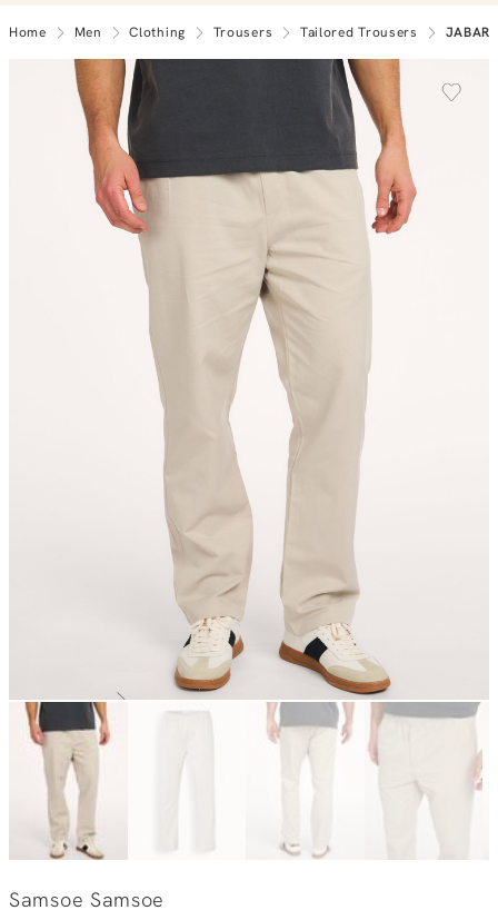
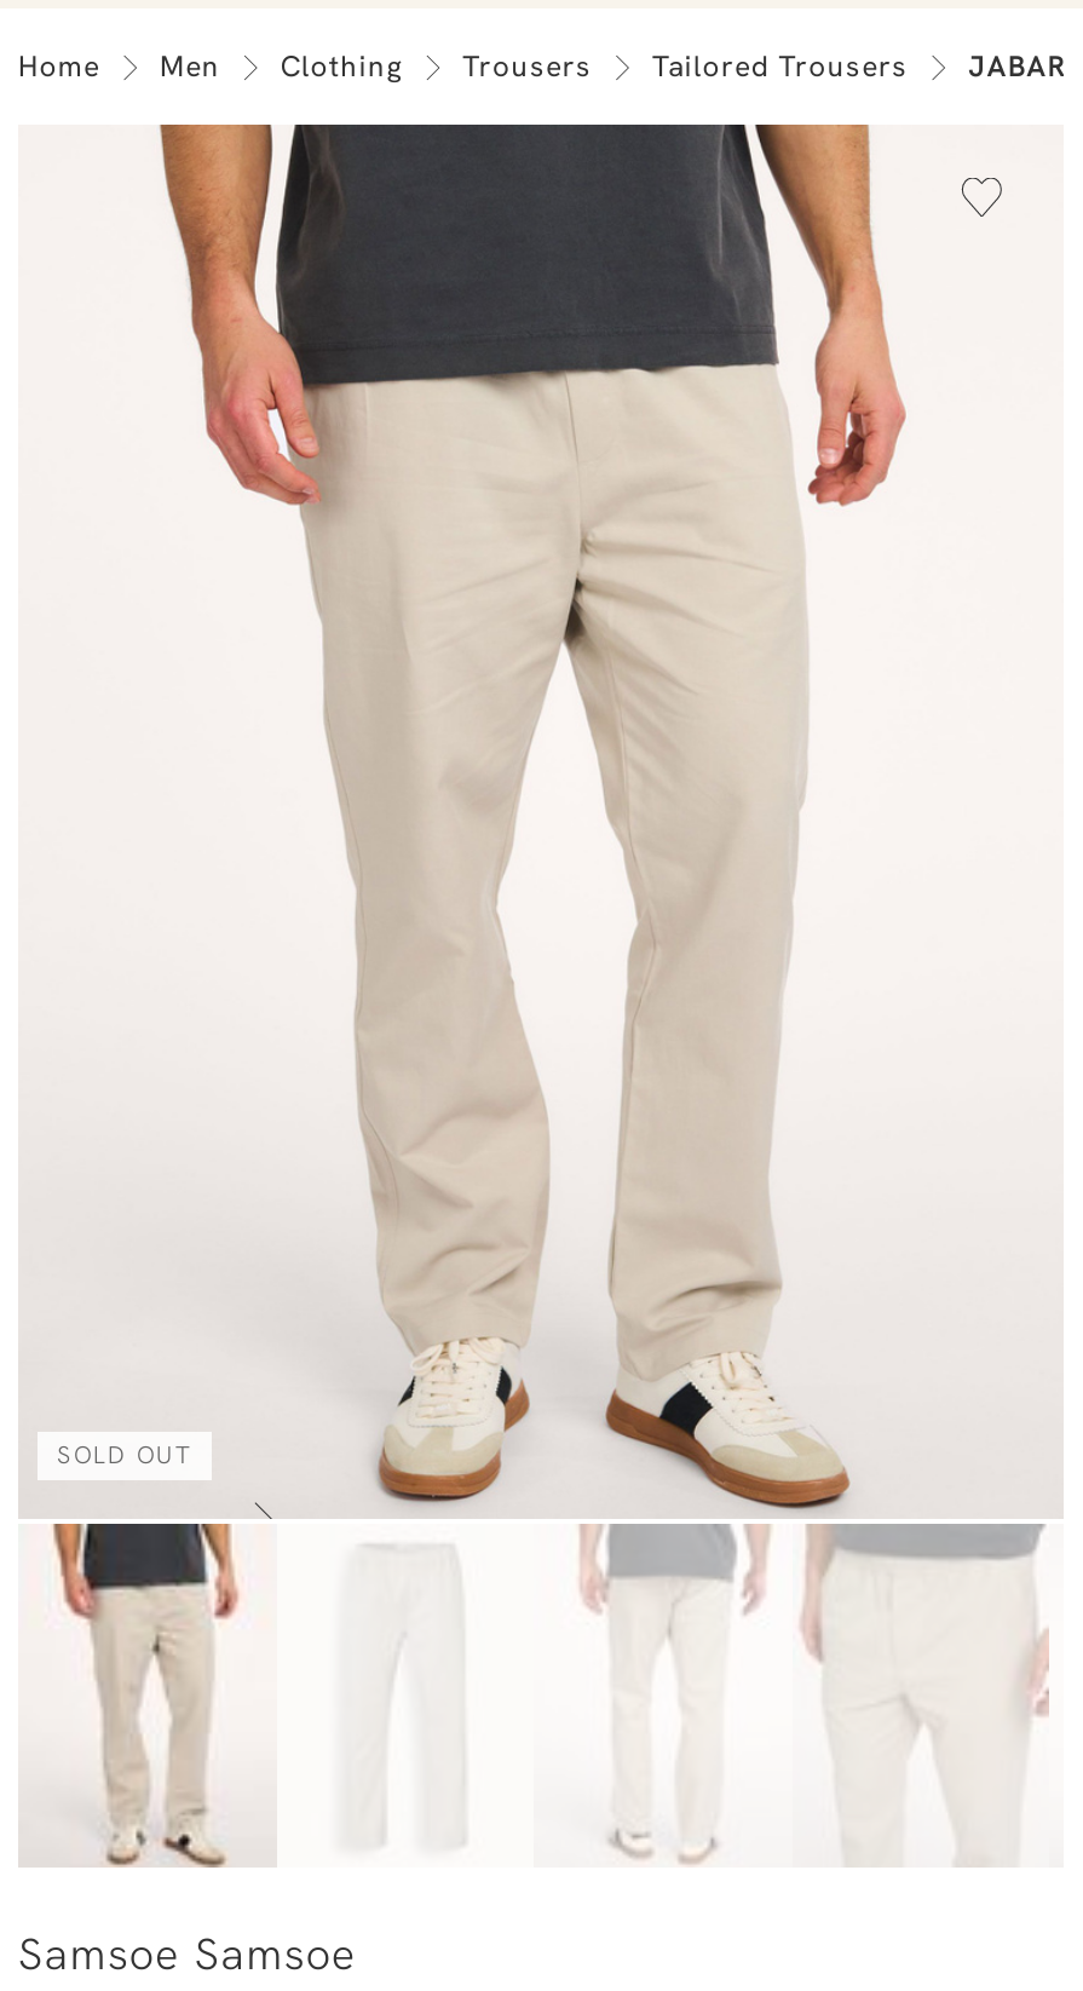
+ SOLD OUT
